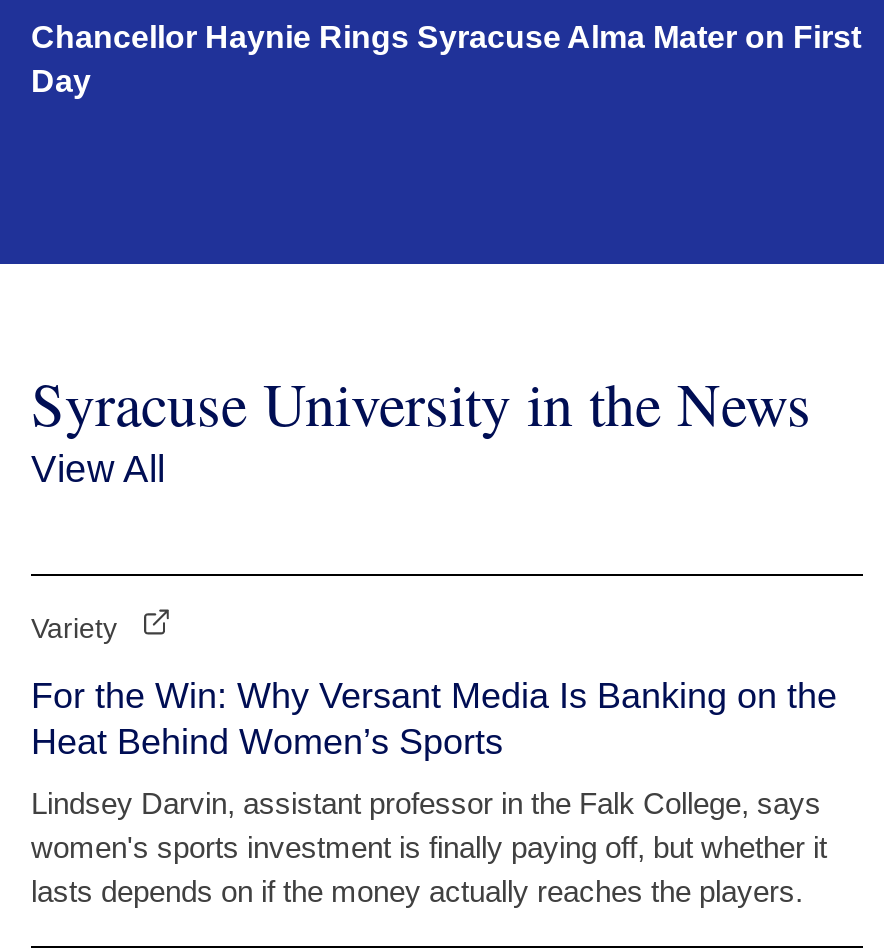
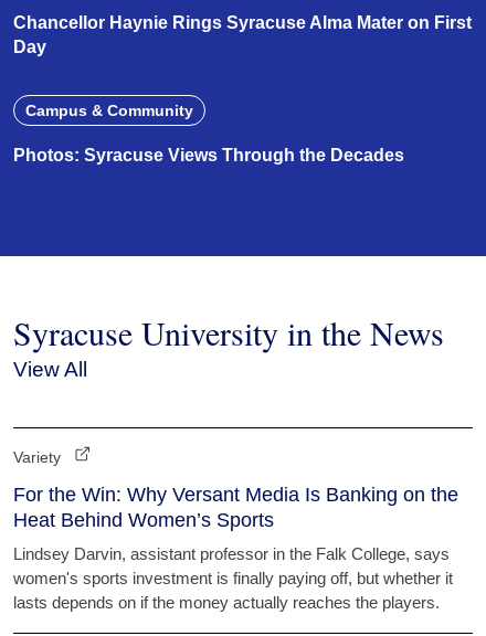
+ Campus & Community
+ Photos: Syracuse Views Through the Decades
